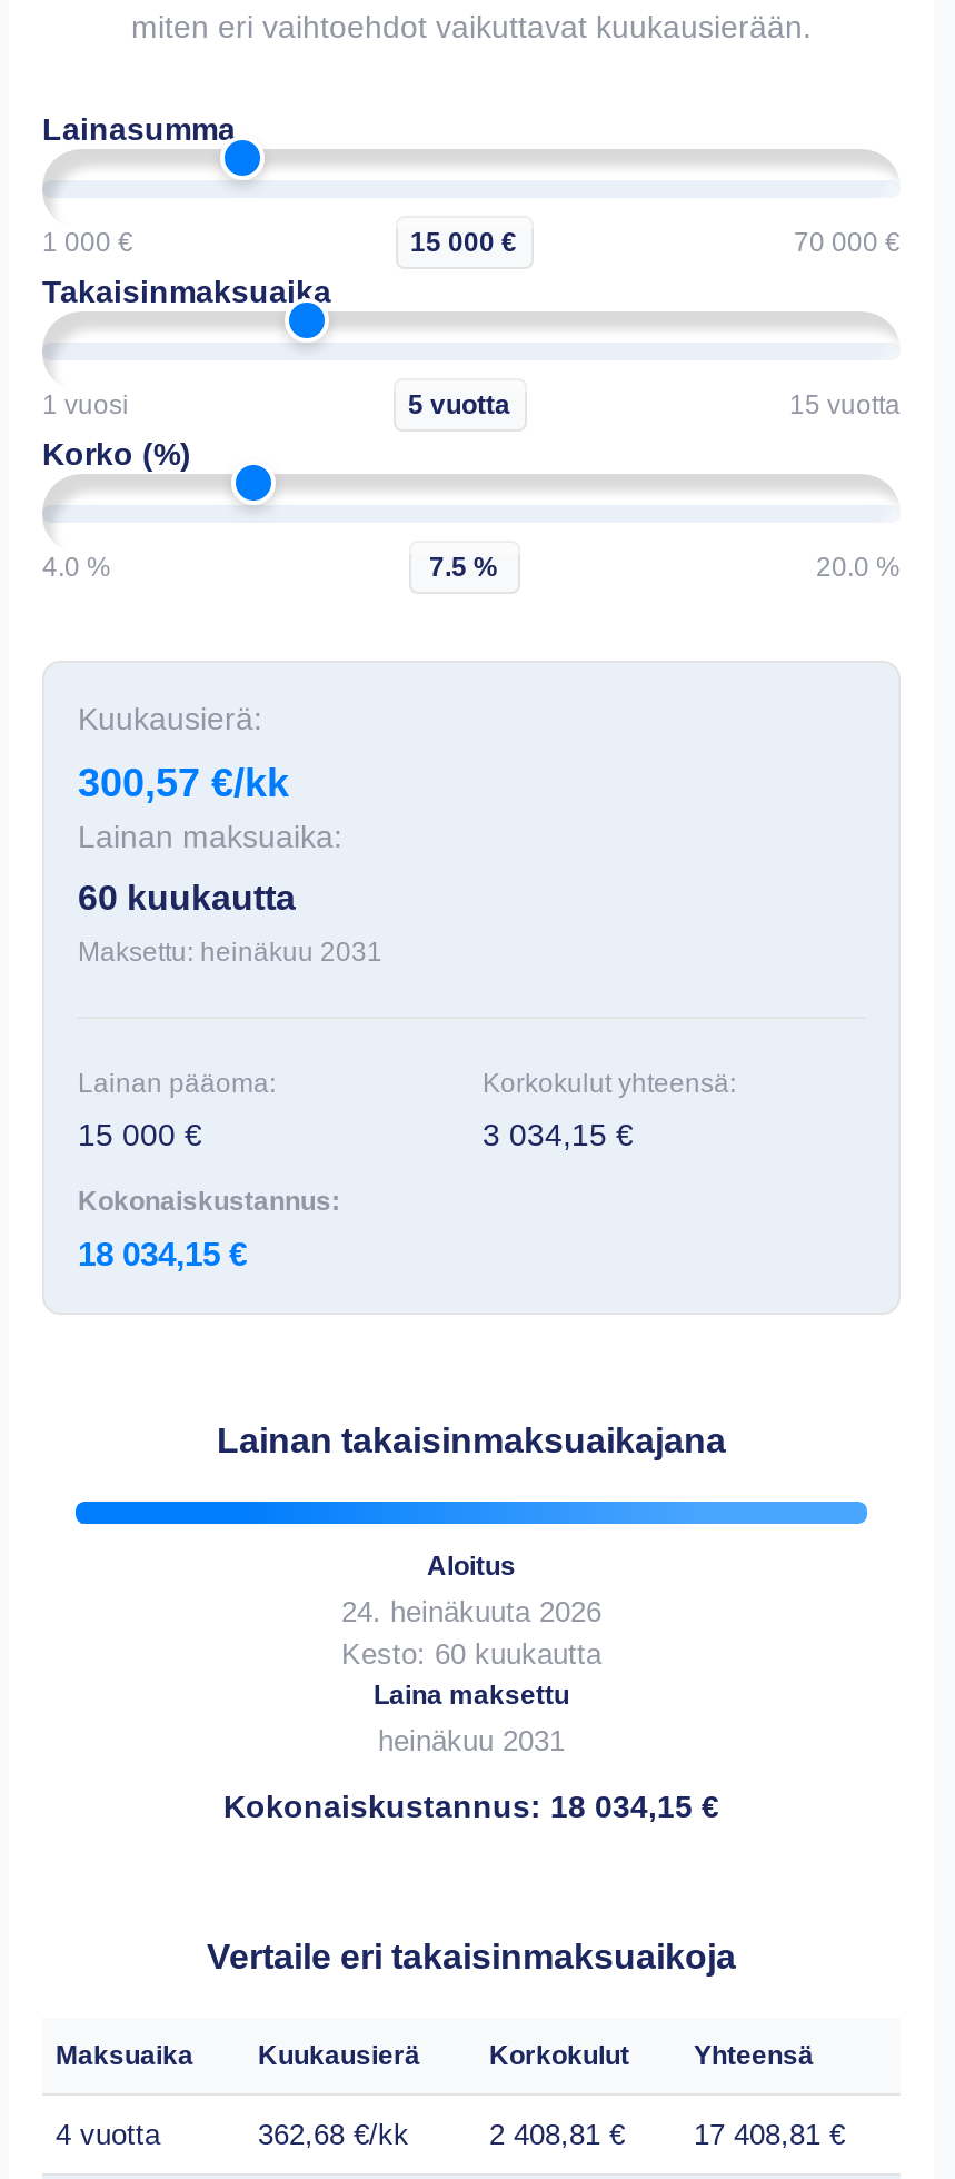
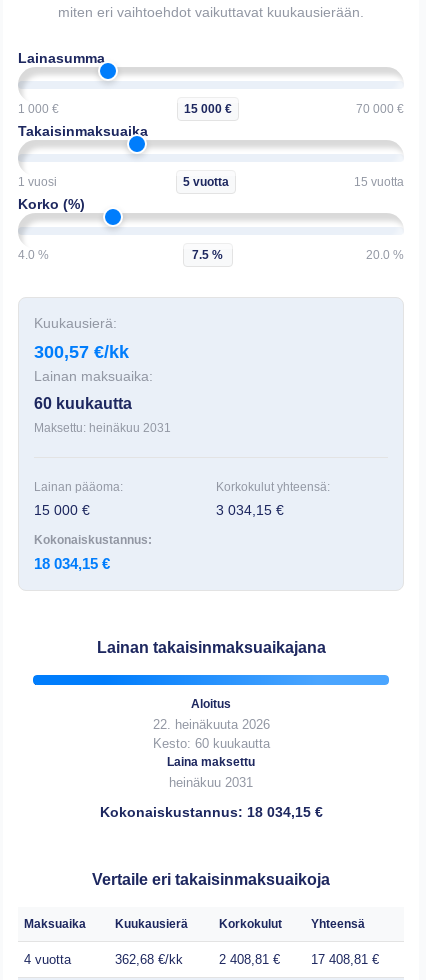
- 24. heinäkuuta 2026
+ 22. heinäkuuta 2026
